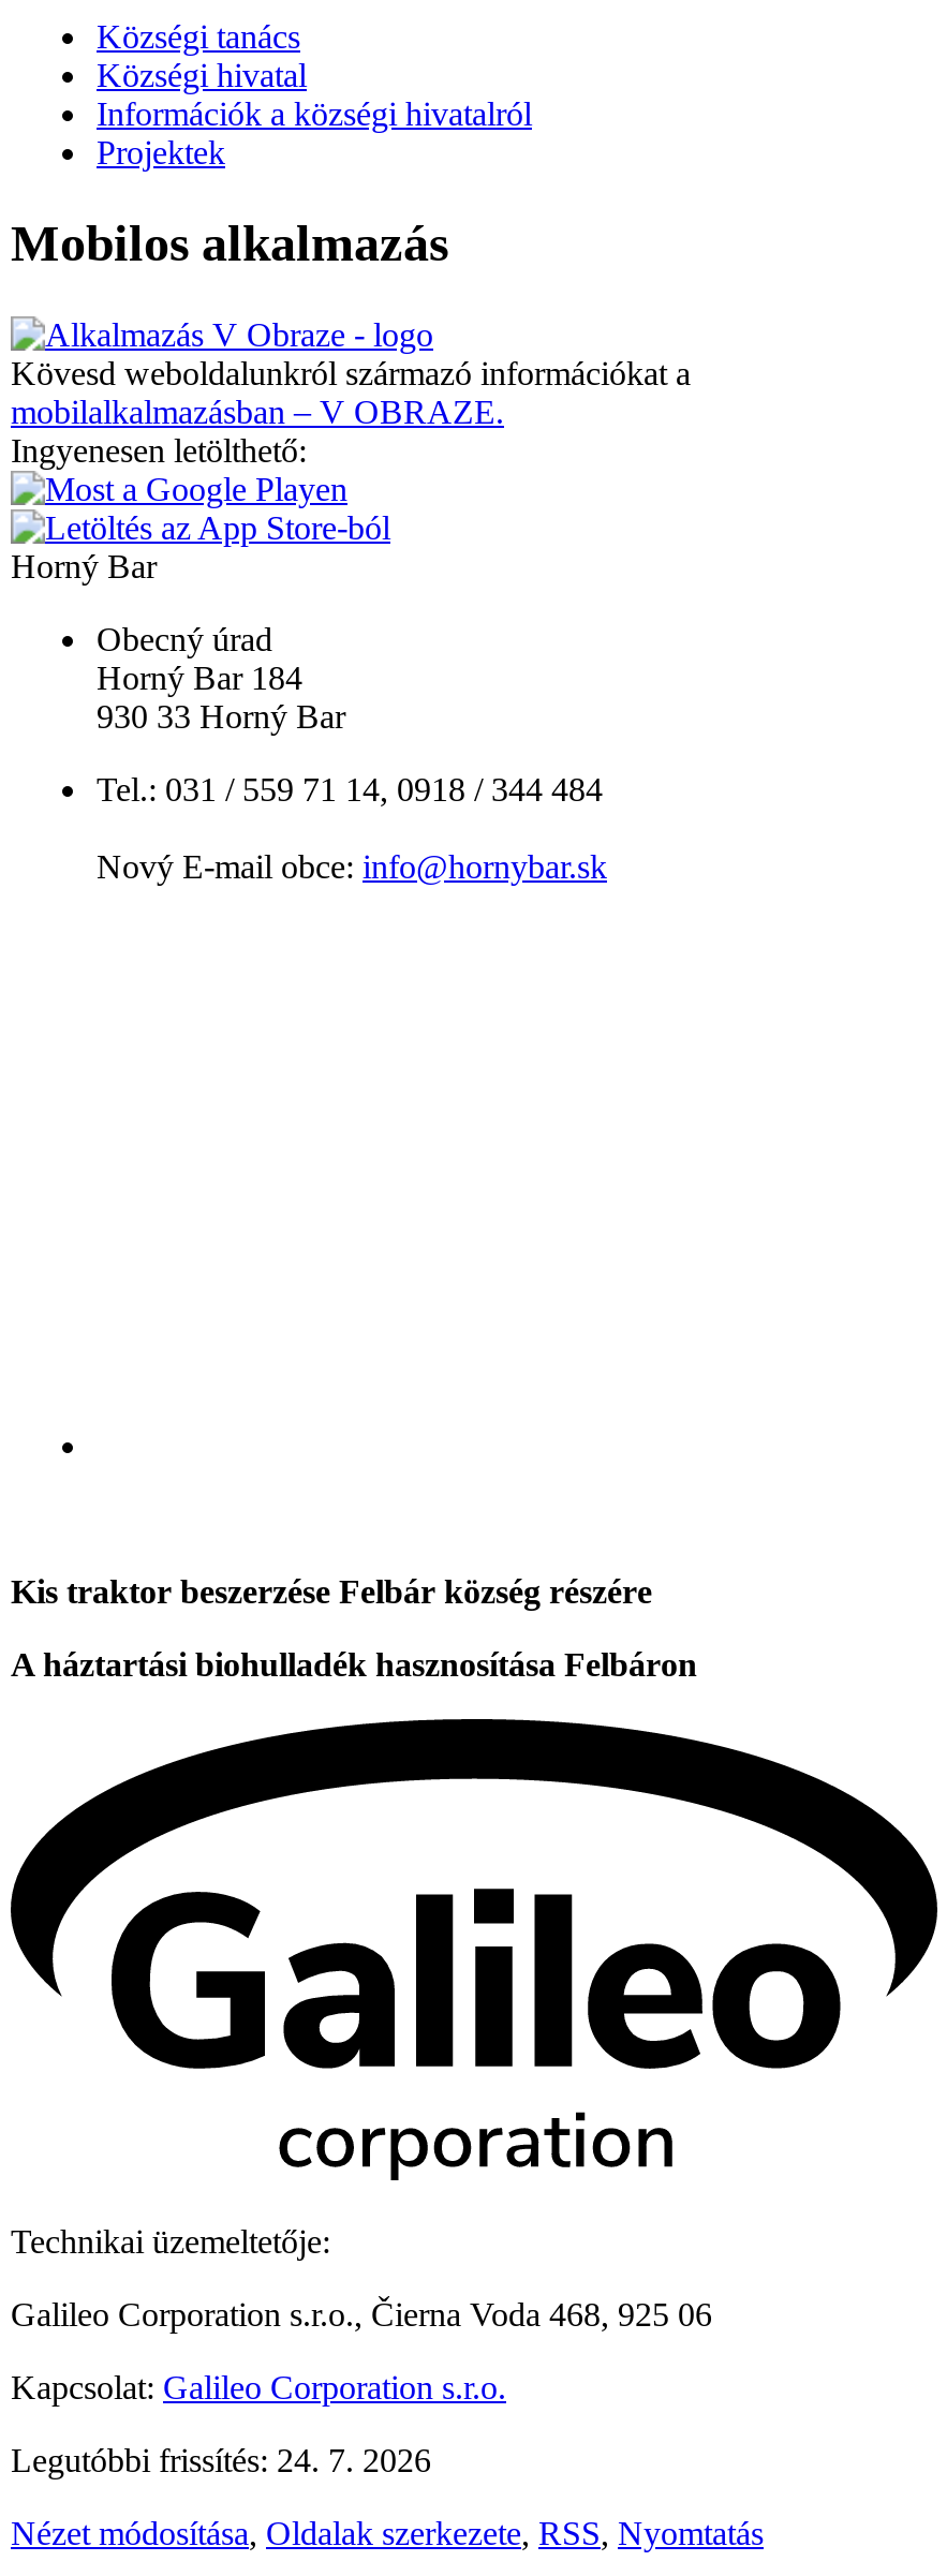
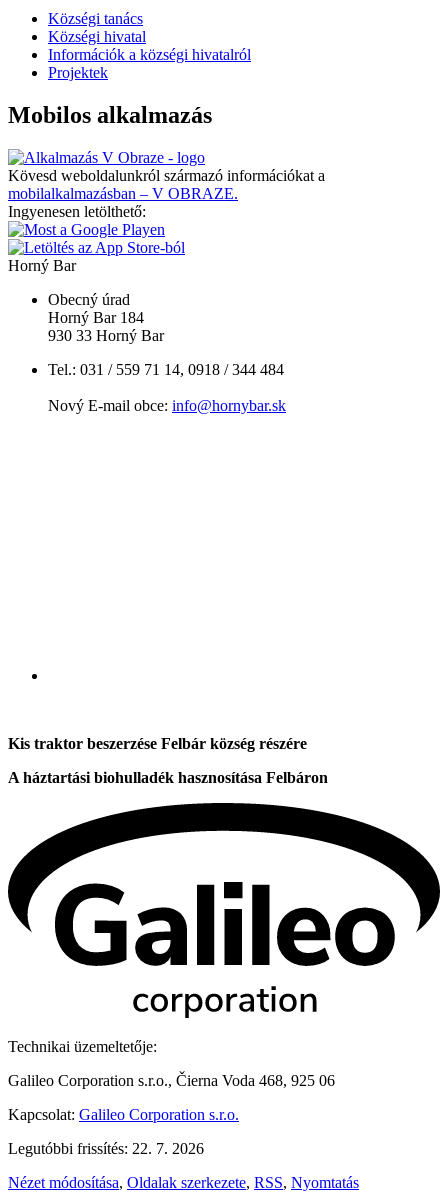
- Legutóbbi frissítés: 24. 7. 2026
+ Legutóbbi frissítés: 22. 7. 2026
